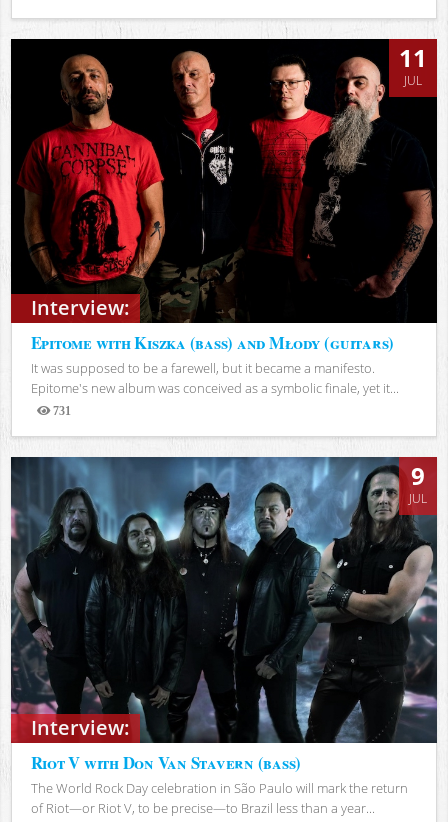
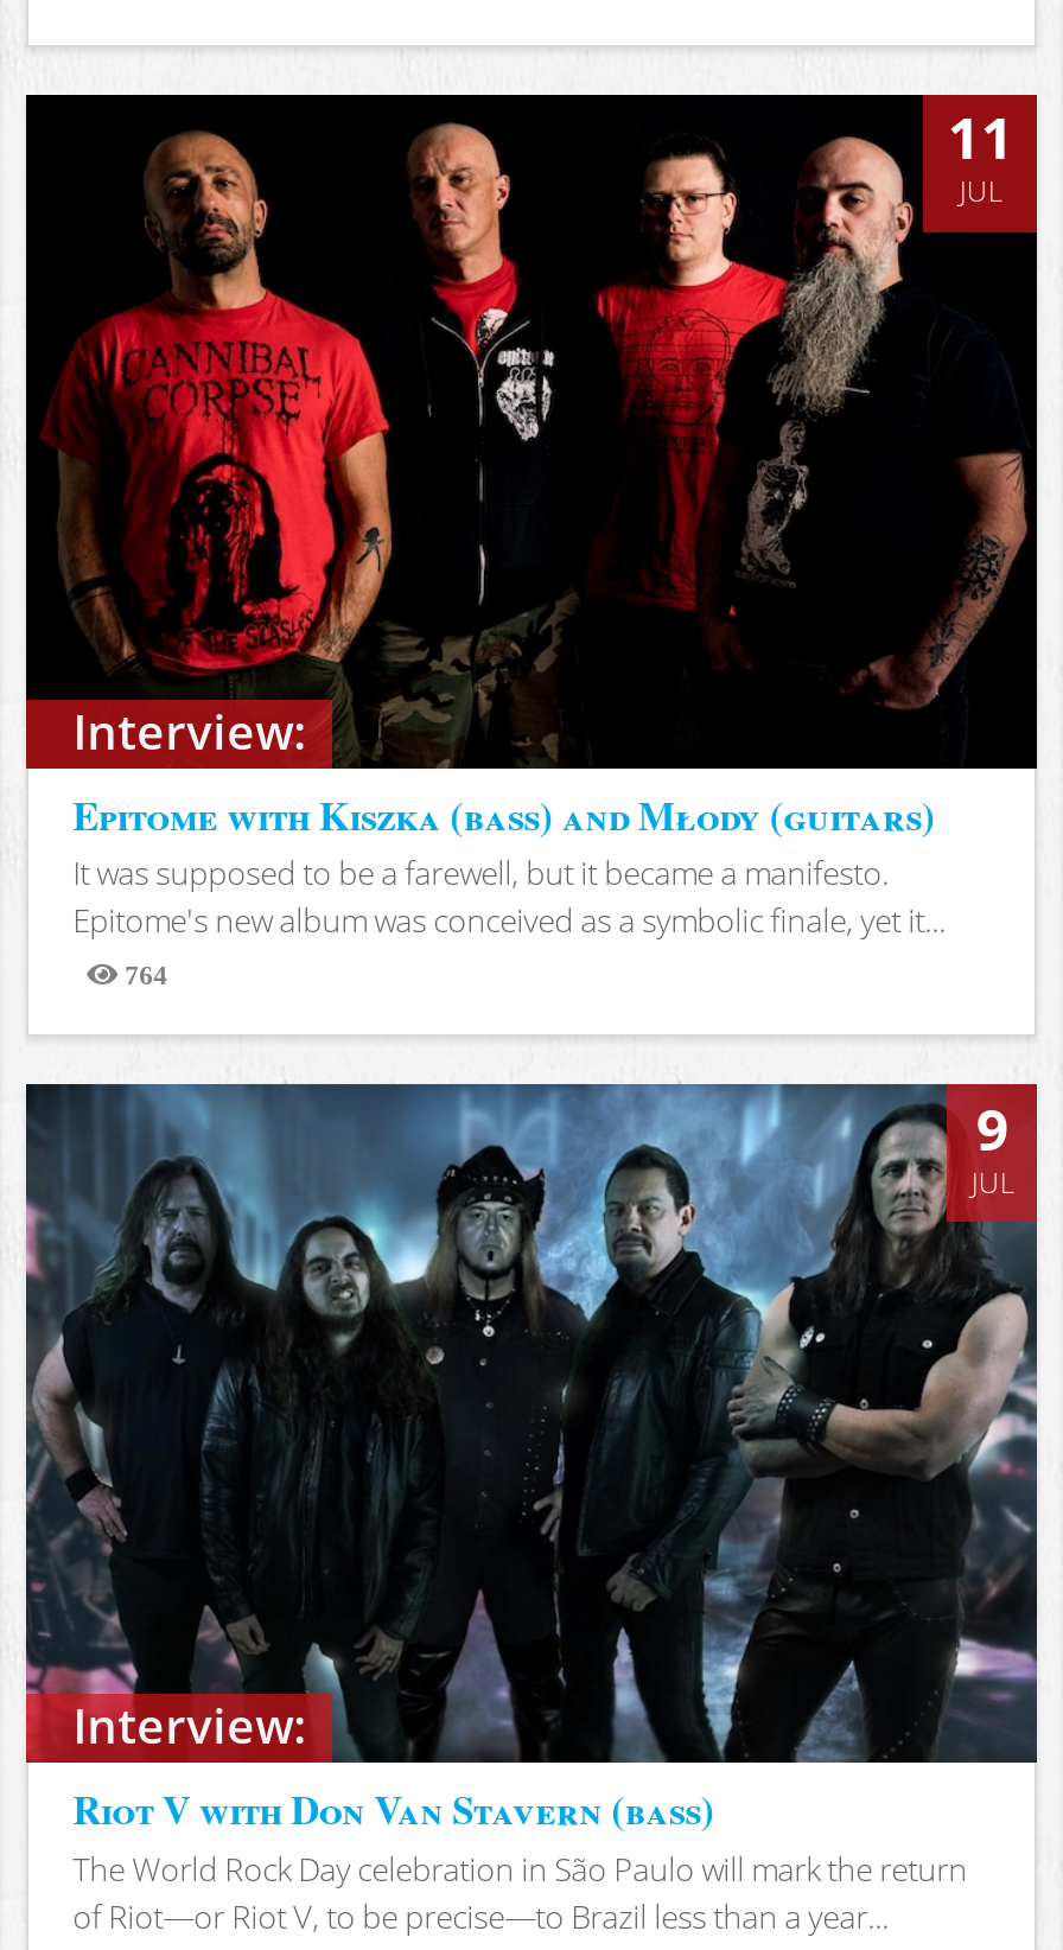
- 731
+ 764
